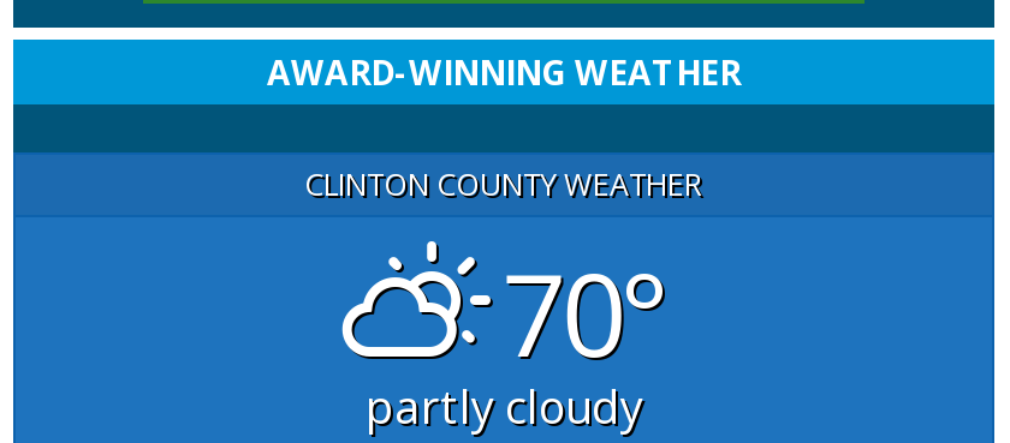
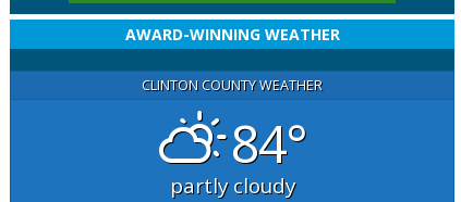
- 70°
+ 84°
